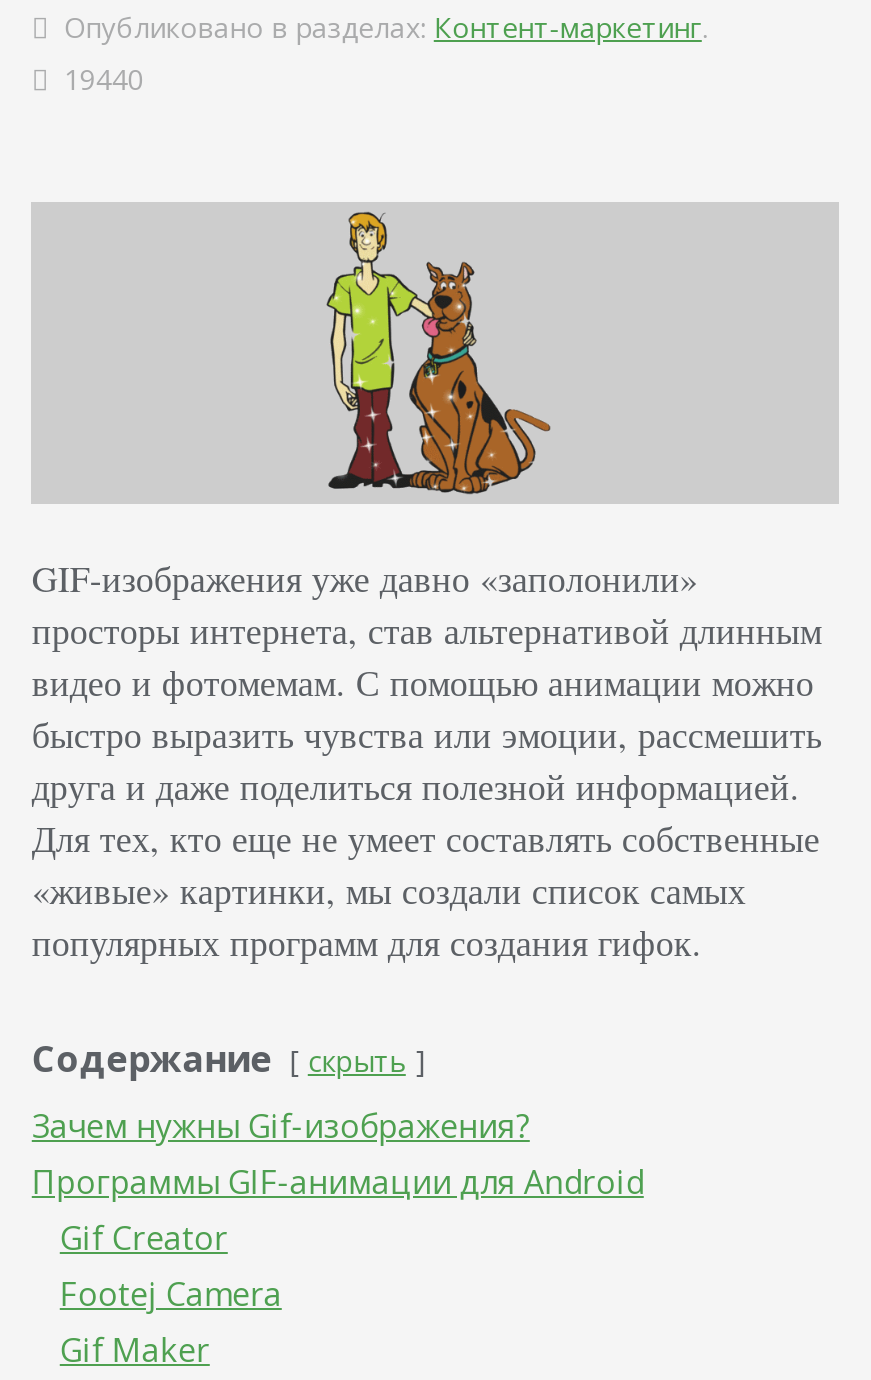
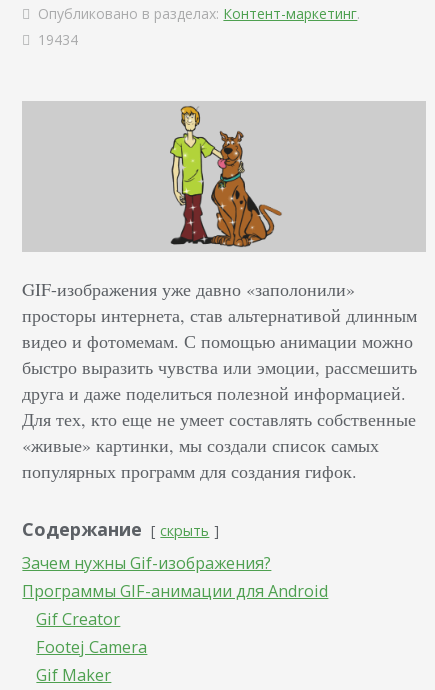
- 19440
+ 19434
